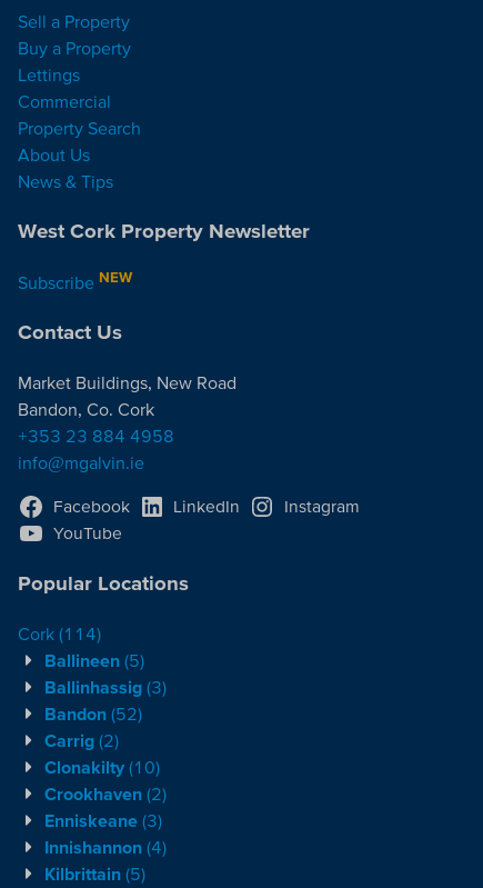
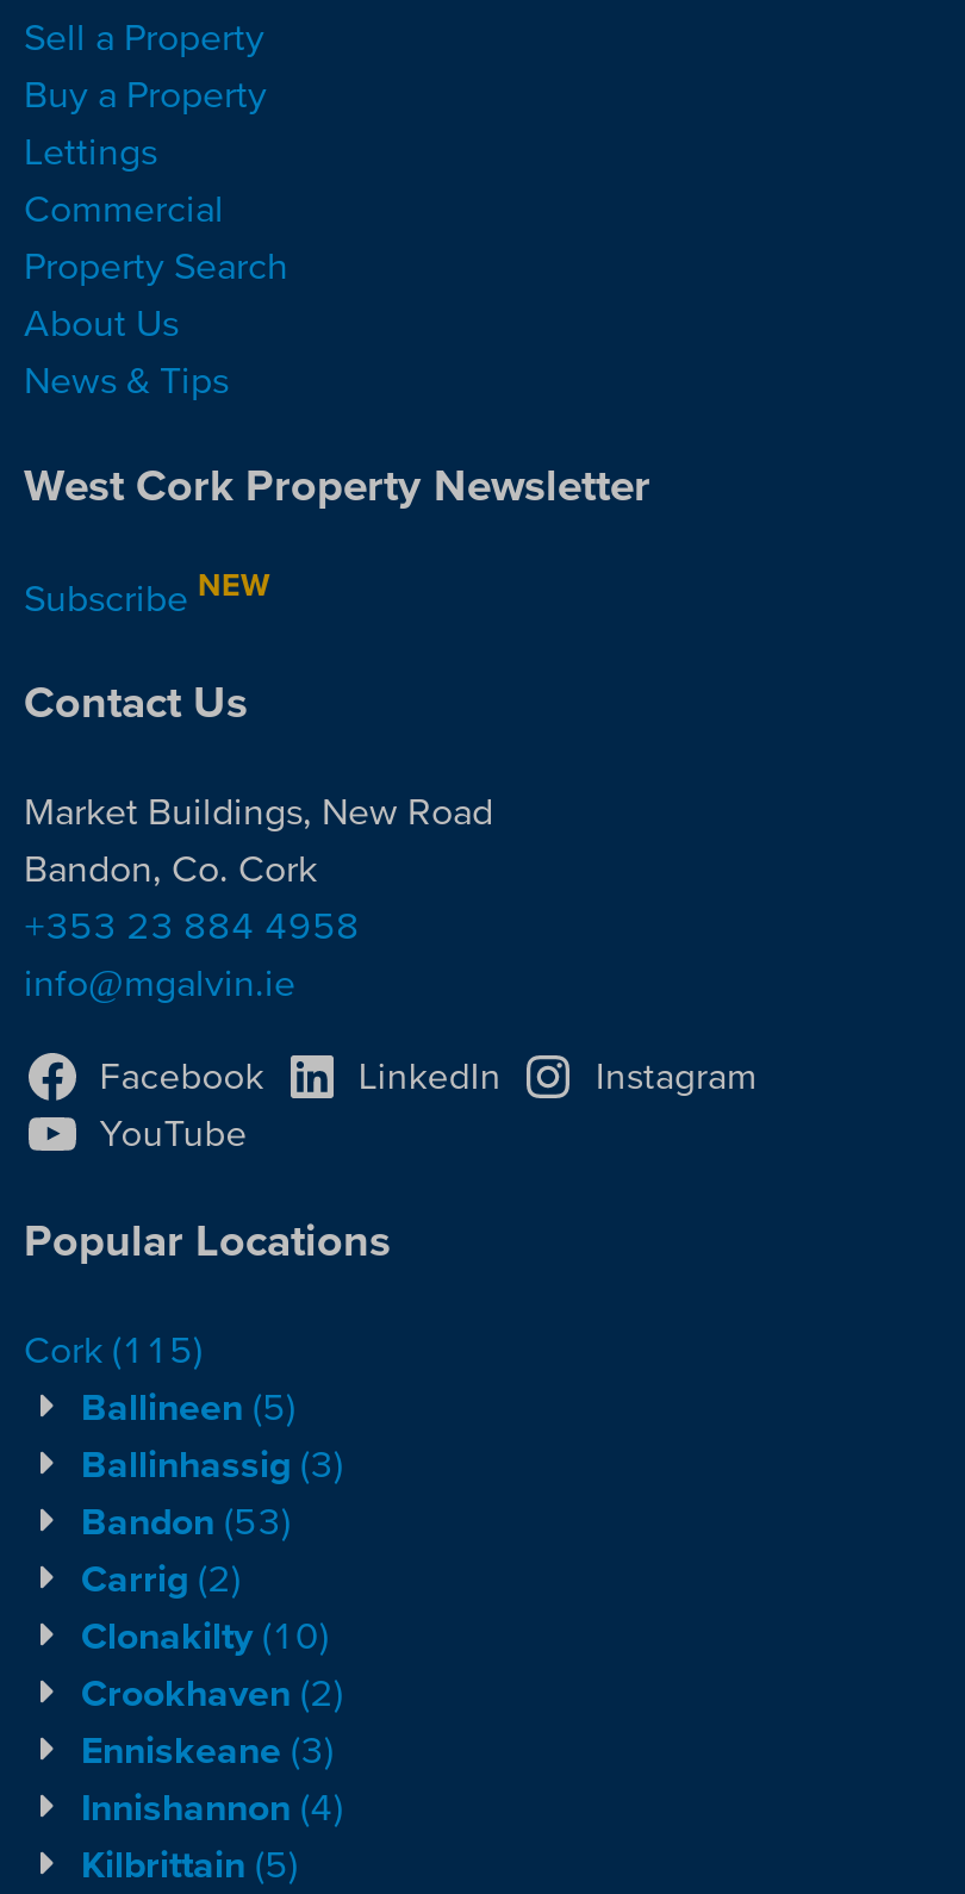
- Cork (114)
+ Cork (115)

- Bandon (52)
+ Bandon (53)
